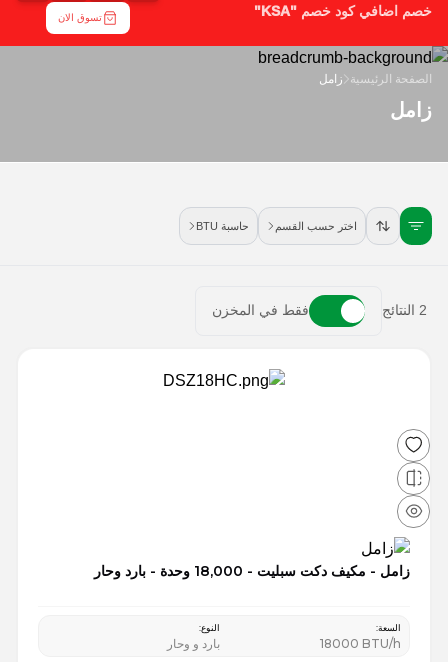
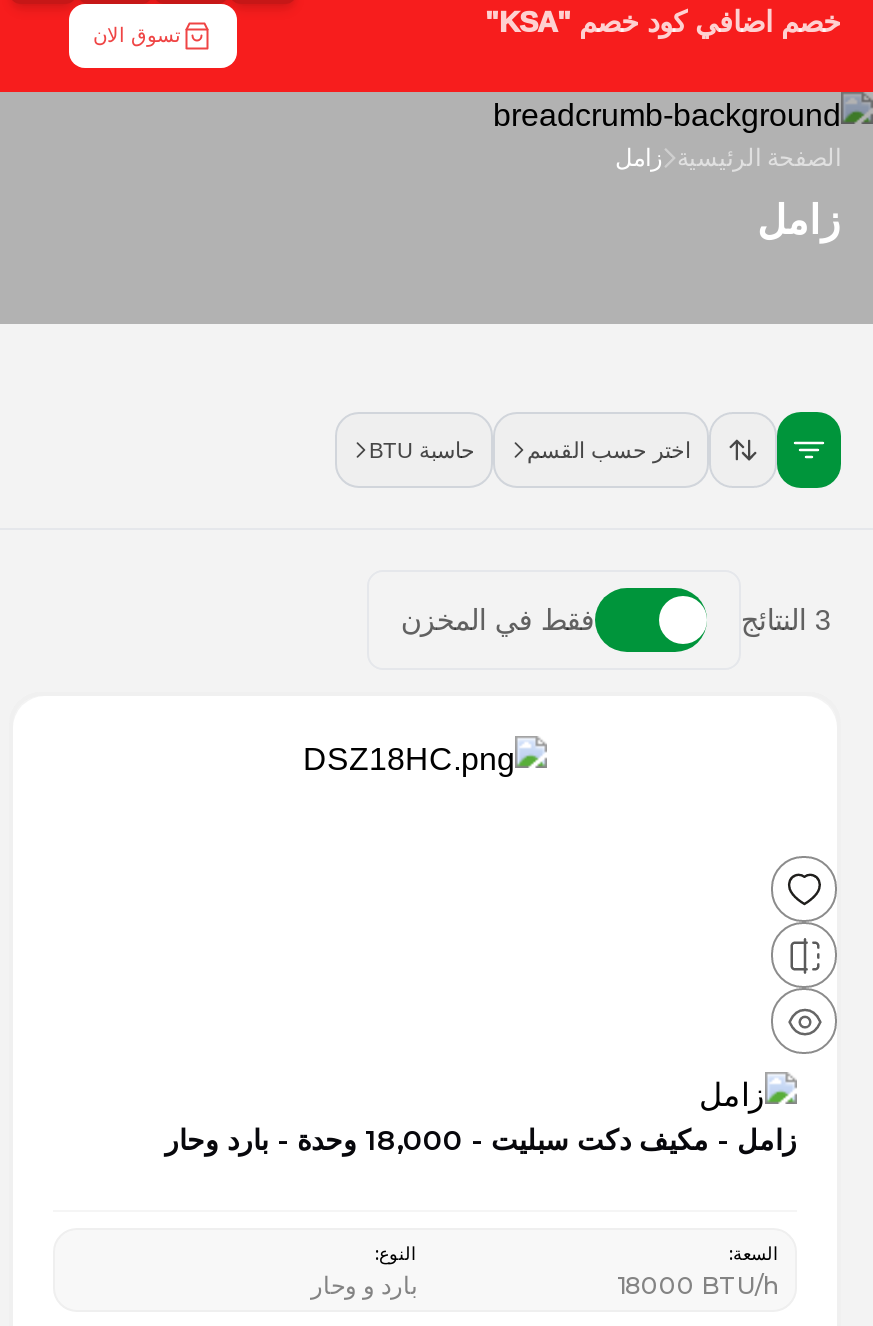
- 2 النتائج
+ 3 النتائج
